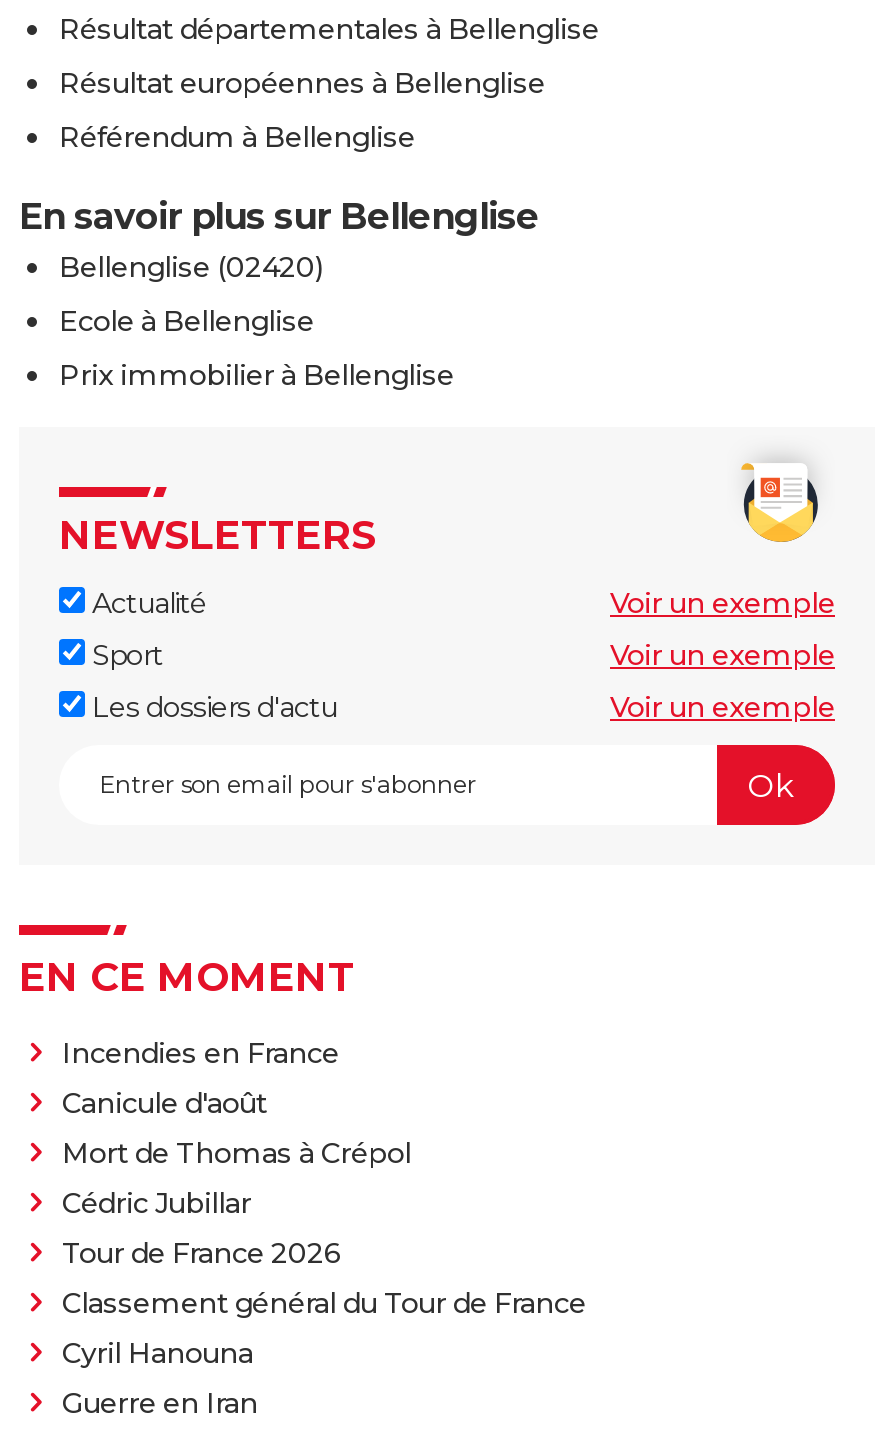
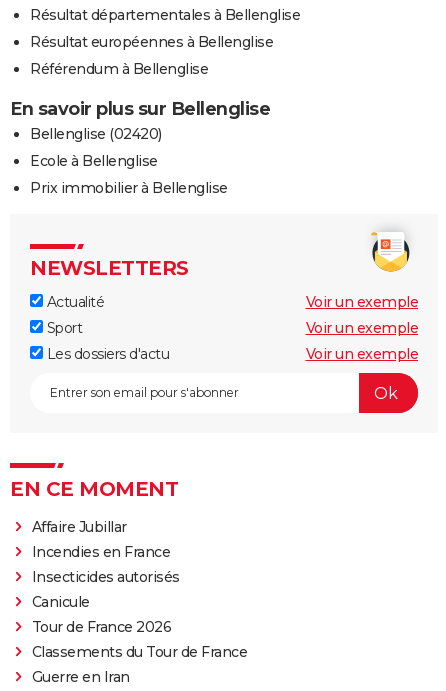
+ Affaire Jubillar

moved down: Incendies en France

- Canicule d'août
- Mort de Thomas à Crépol
- Cédric Jubillar
+ Insecticides autorisés
+ Canicule

- Classement général du Tour de France
- Cyril Hanouna
+ Classements du Tour de France
